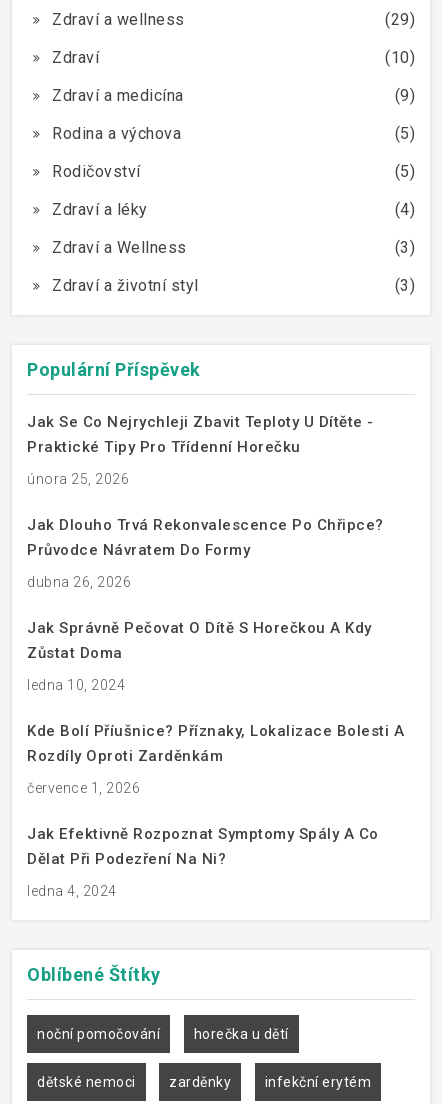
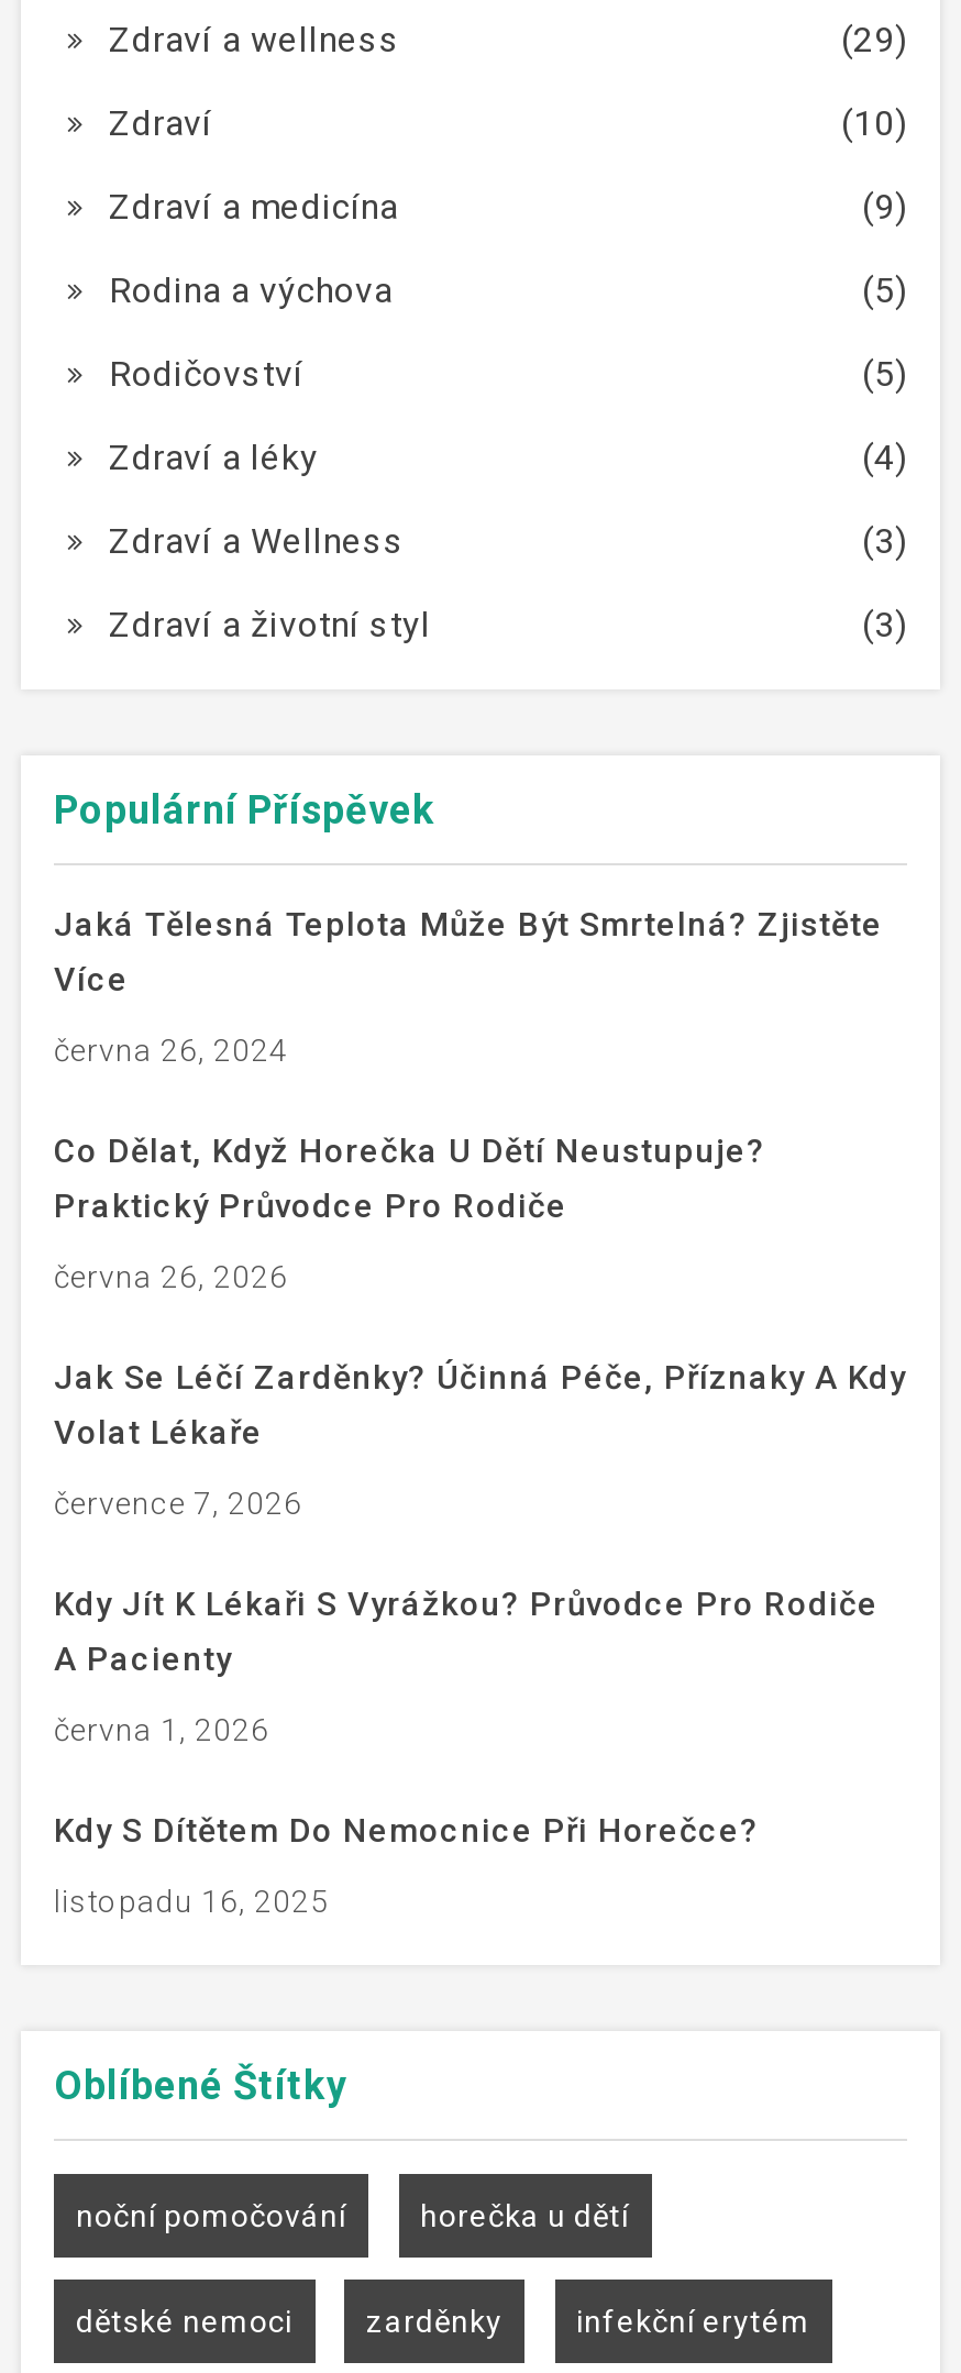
- Jak Se Co Nejrychleji Zbavit Teploty U Dítěte -
- Praktické Tipy Pro Třídenní Horečku
+ Jaká Tělesná Teplota Může Být Smrtelná? Zjistěte
+ Více

- února 25, 2026
+ června 26, 2024

- Jak Dlouho Trvá Rekonvalescence Po Chřipce?
- Průvodce Návratem Do Formy
+ Co Dělat, Když Horečka U Dětí Neustupuje?
+ Praktický Průvodce Pro Rodiče

- dubna 26, 2026
+ června 26, 2026

- Jak Správně Pečovat O Dítě S Horečkou A Kdy
- Zůstat Doma
+ Jak Se Léčí Zarděnky? Účinná Péče, Příznaky A Kdy
+ Volat Lékaře

- ledna 10, 2024
+ července 7, 2026

- Kde Bolí Příušnice? Příznaky, Lokalizace Bolesti A
- Rozdíly Oproti Zarděnkám
+ Kdy Jít K Lékaři S Vyrážkou? Průvodce Pro Rodiče
+ A Pacienty

- července 1, 2026
+ června 1, 2026

- Jak Efektivně Rozpoznat Symptomy Spály A Co
- Dělat Při Podezření Na Ni?
+ Kdy S Dítětem Do Nemocnice Při Horečce?

- ledna 4, 2024
+ listopadu 16, 2025
